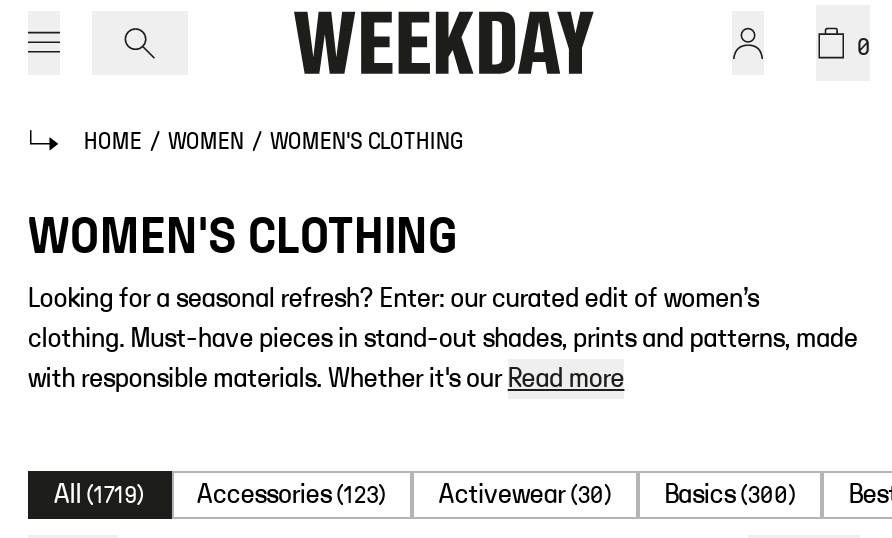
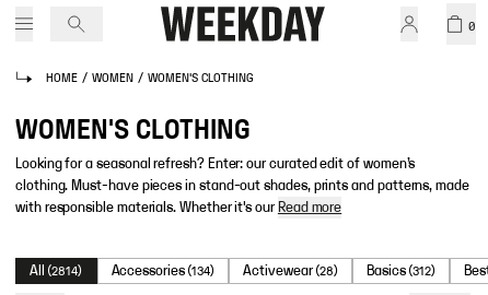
- All (1719)
+ All (2814)

- Accessories (123)
+ Accessories (134)

- Activewear (30)
+ Activewear (28)

- Basics (300)
+ Basics (312)
